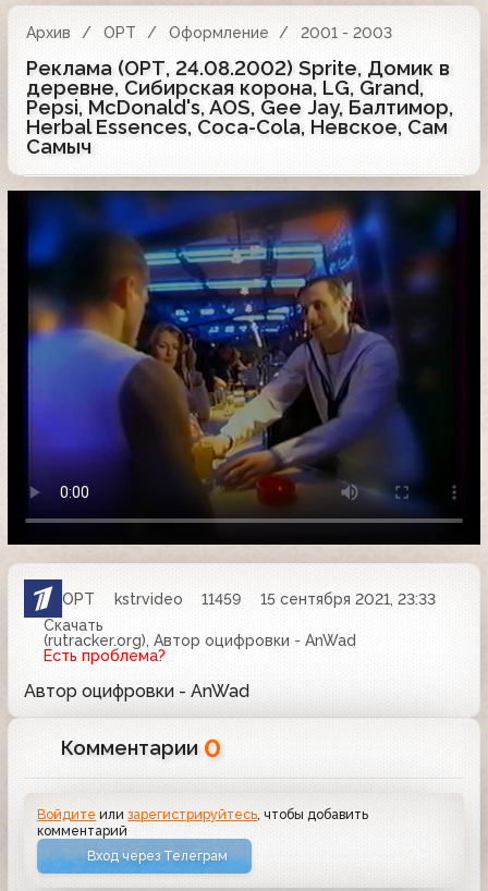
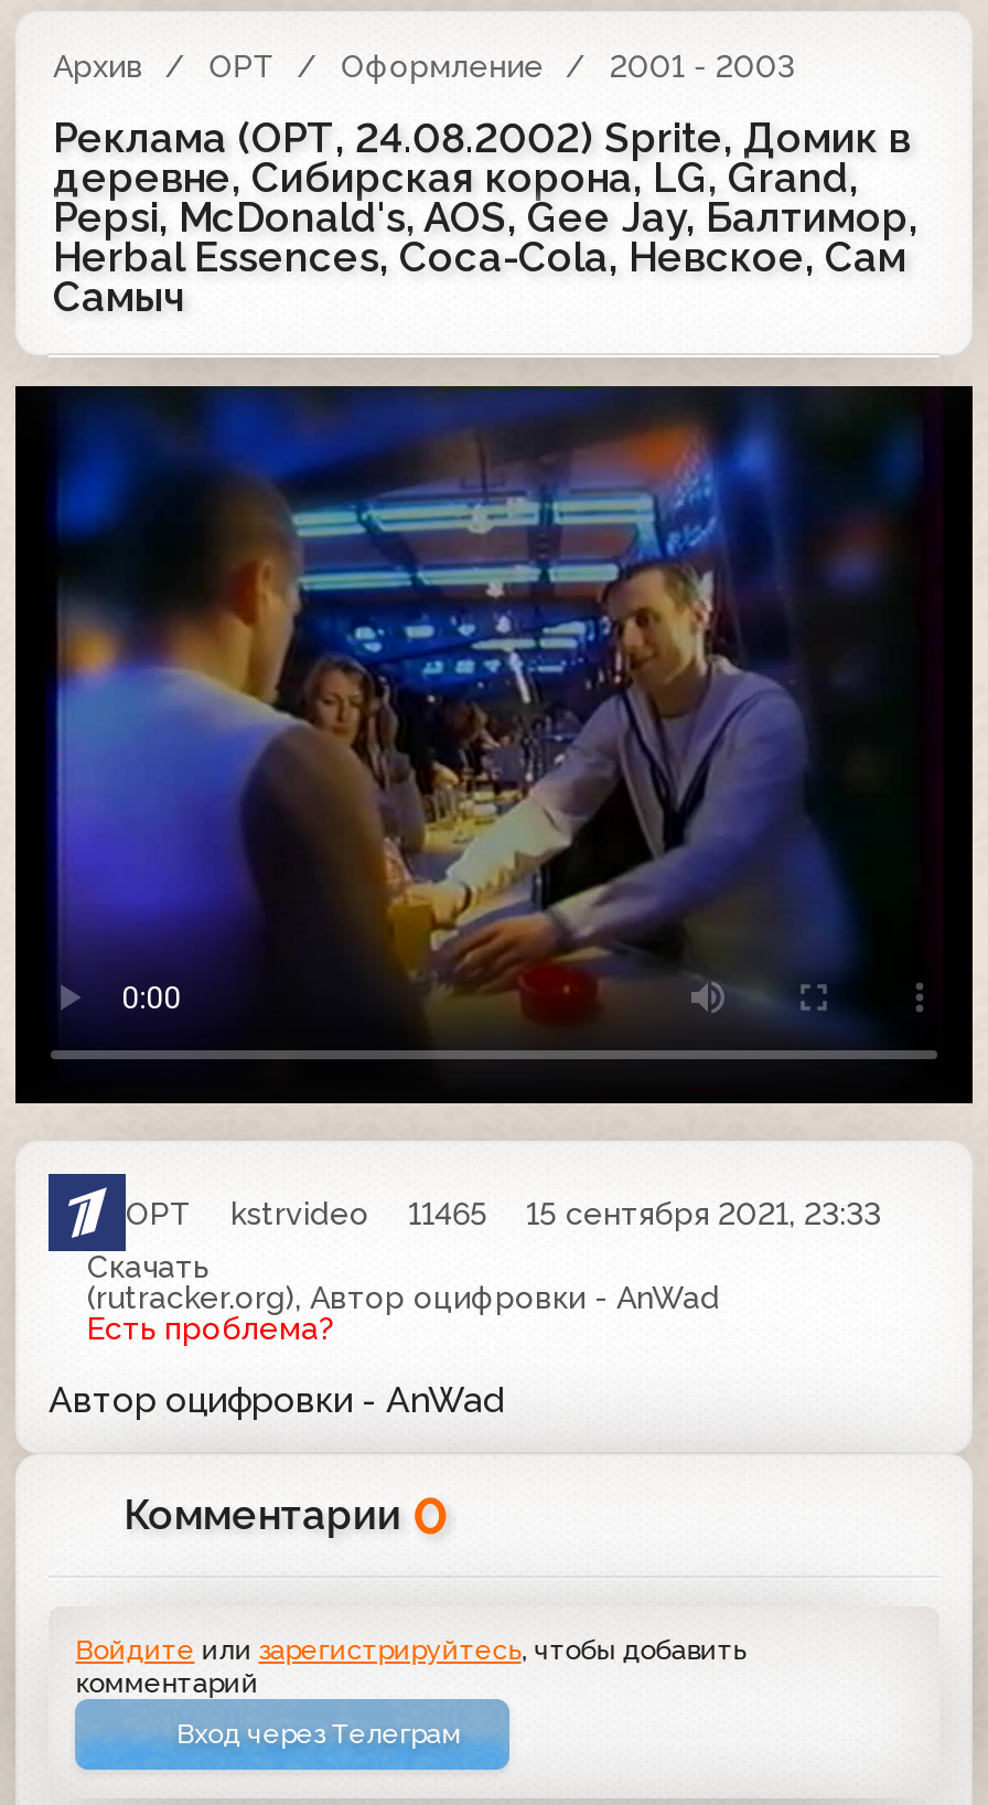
- ОРТ kstrvideo 11459 15 сентября 2021, 23:33
+ ОРТ kstrvideo 11465 15 сентября 2021, 23:33
